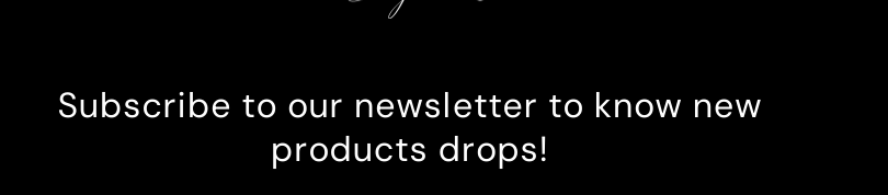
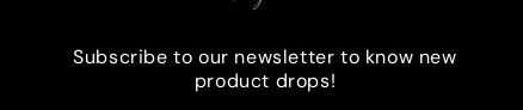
- products drops!
+ product drops!
